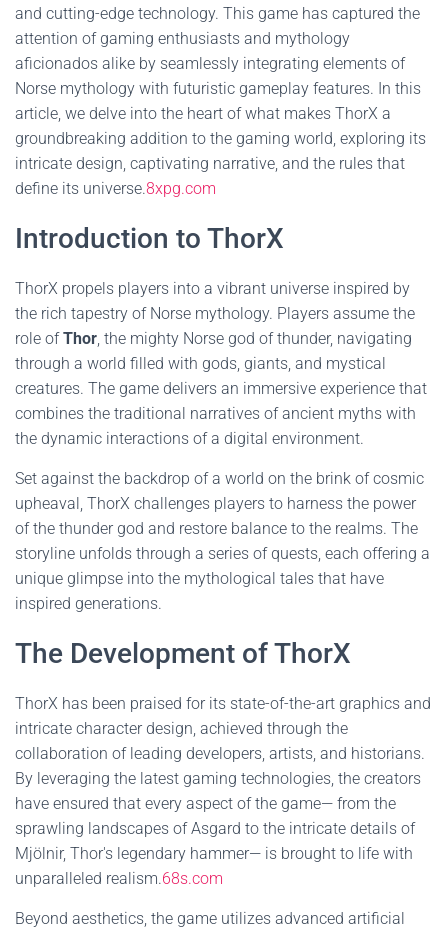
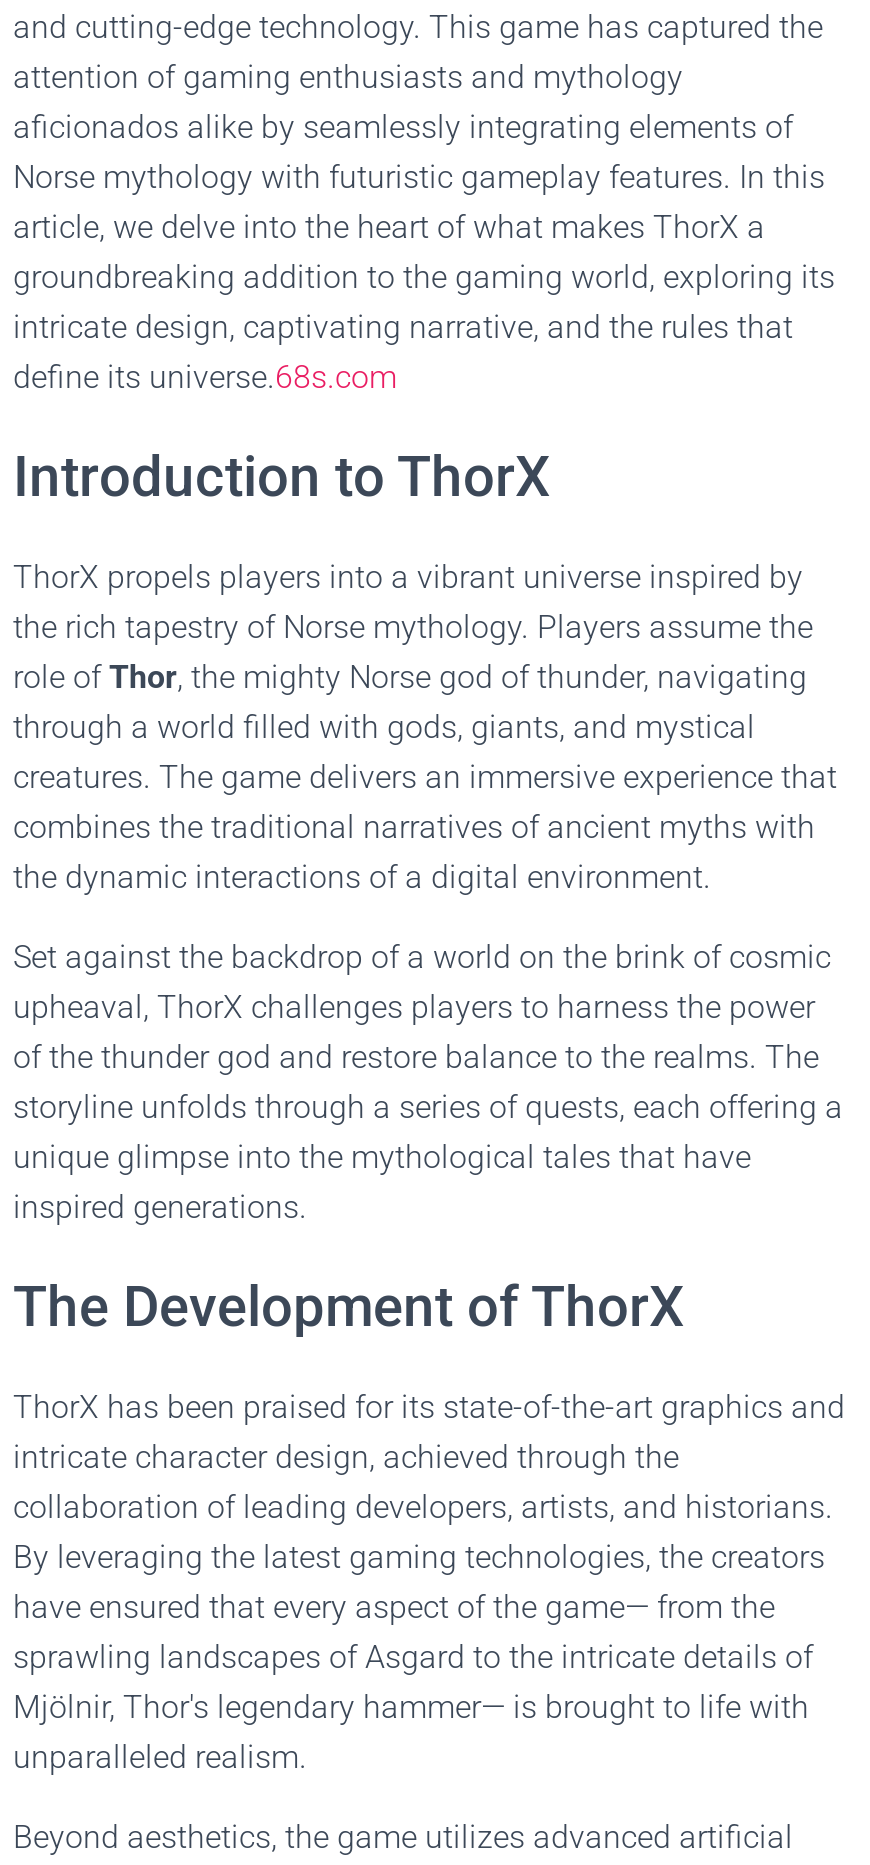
- define its universe.8xpg.com
+ define its universe.68s.com

- unparalleled realism.68s.com
+ unparalleled realism.
